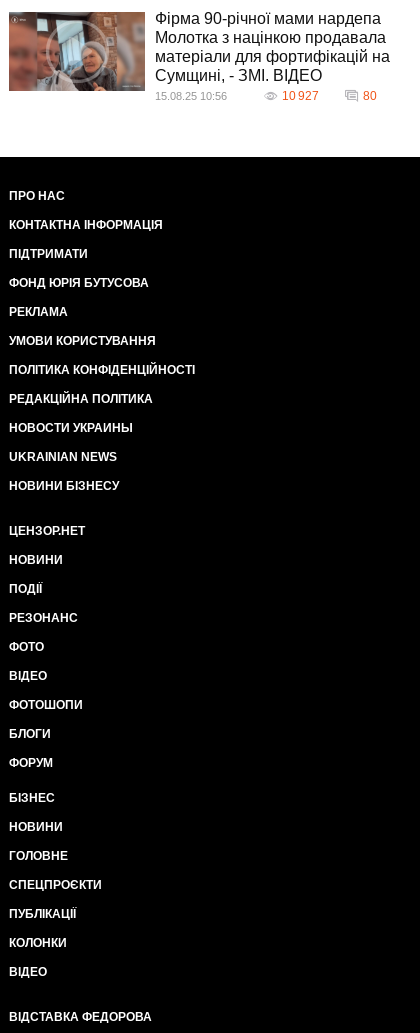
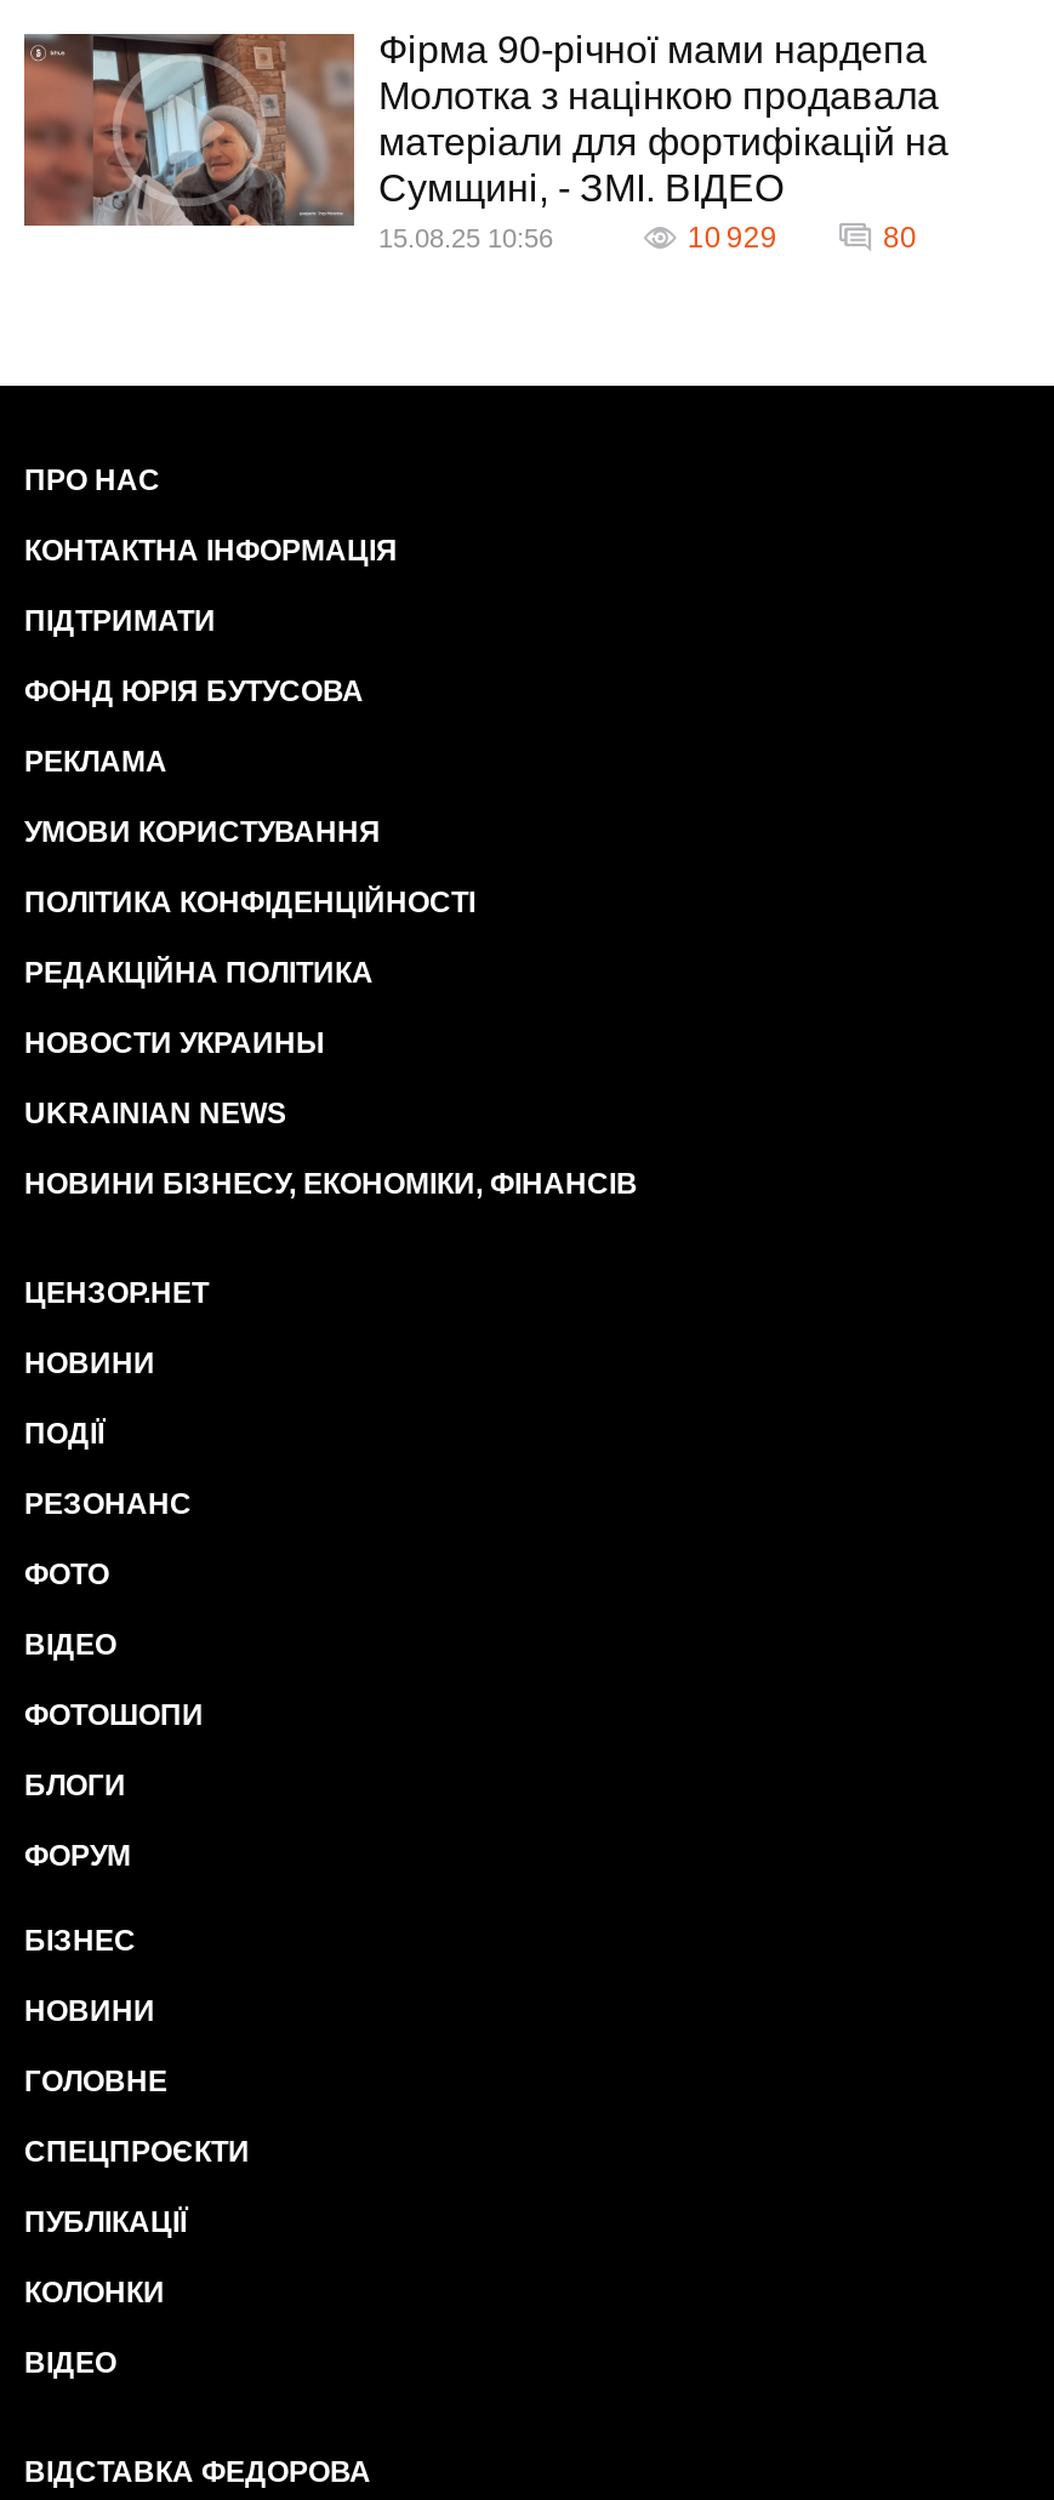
- 10 927
+ 10 929

- НОВИНИ БІЗНЕСУ
+ НОВИНИ БІЗНЕСУ, ЕКОНОМІКИ, ФІНАНСІВ
